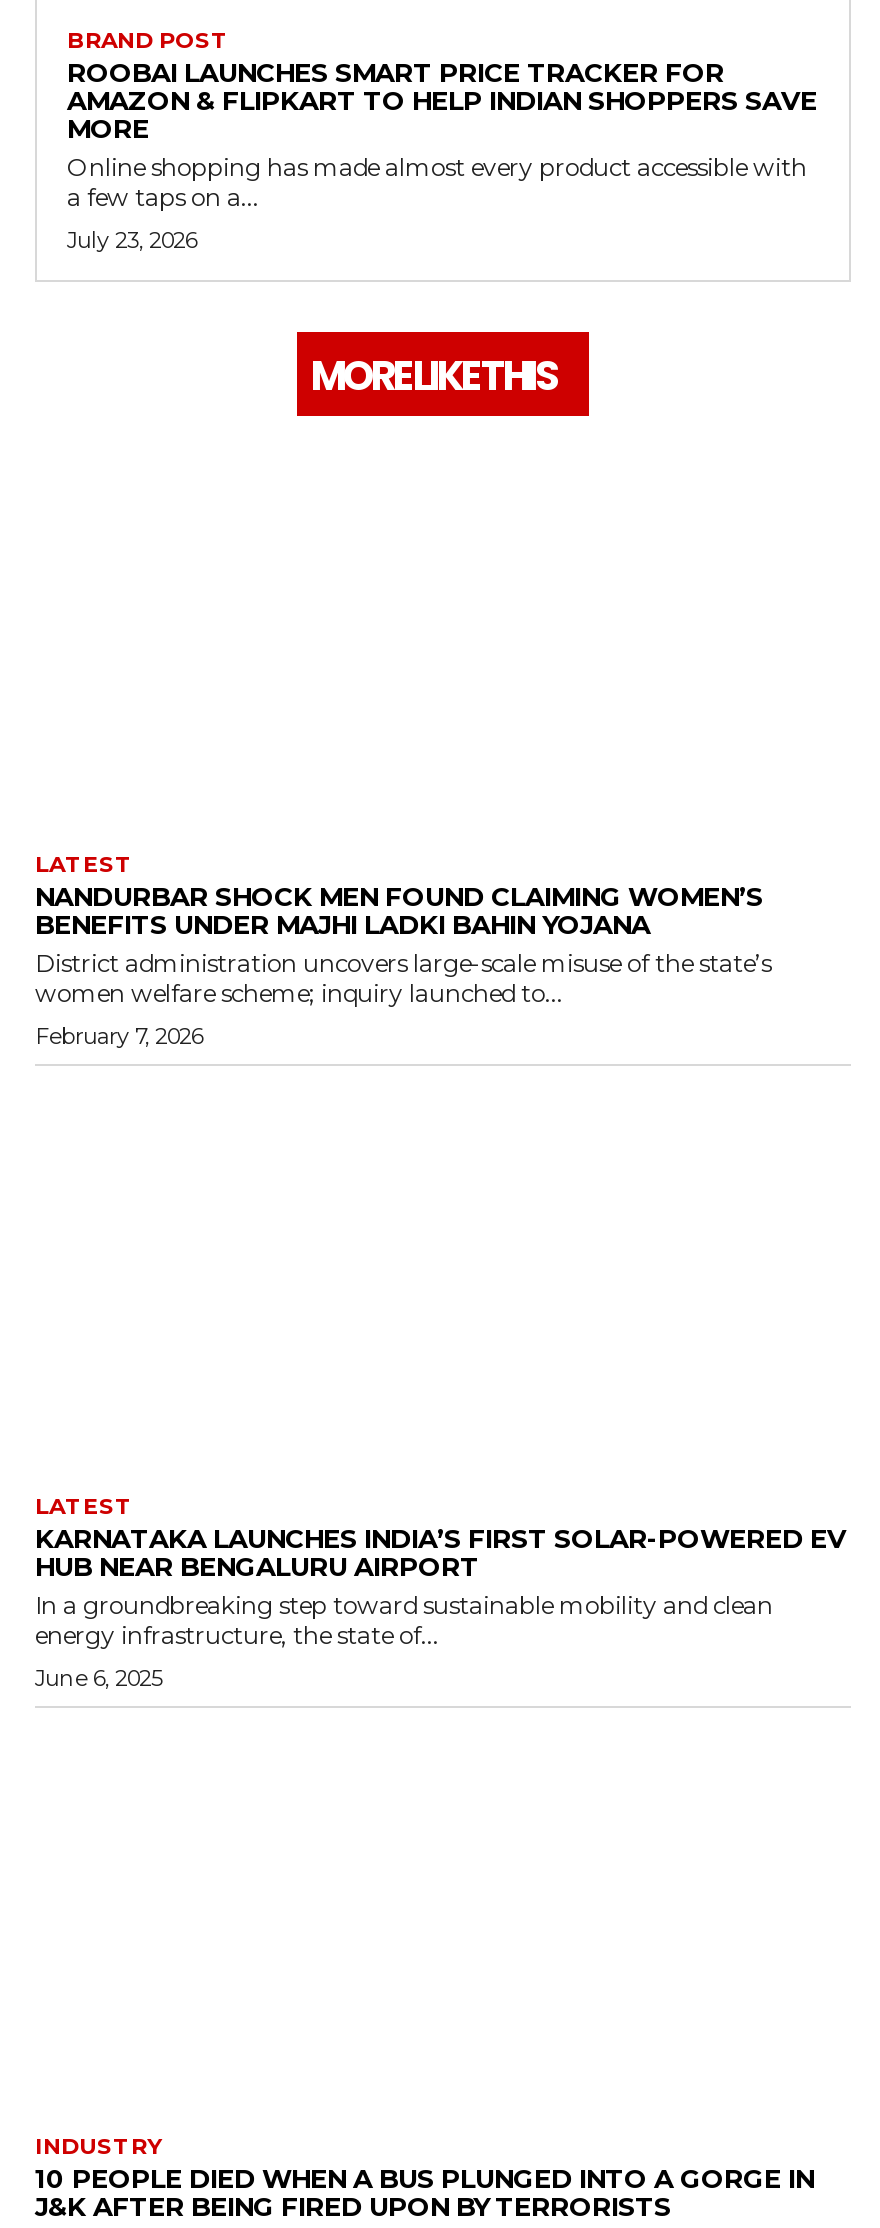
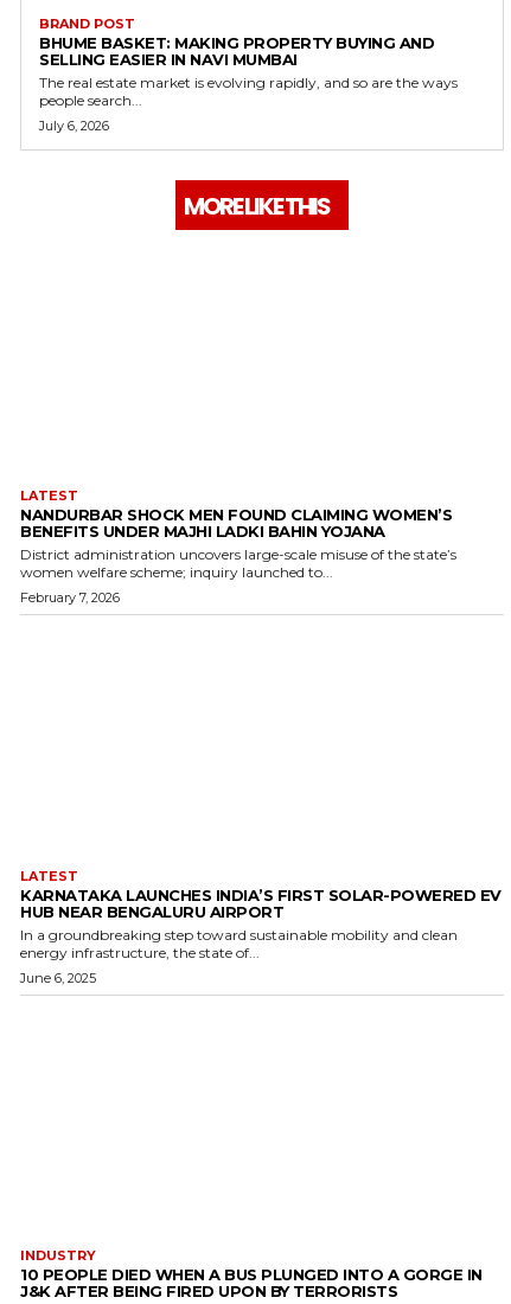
- ROOBAI LAUNCHES SMART PRICE TRACKER FOR
- AMAZON & FLIPKART TO HELP INDIAN SHOPPERS SAVE
- MORE
- Online shopping has made almost every product accessible with
- a few taps on a...
+ BHUME BASKET: MAKING PROPERTY BUYING AND
+ SELLING EASIER IN NAVI MUMBAI
+ The real estate market is evolving rapidly, and so are the ways
+ people search...

- July 23, 2026
+ July 6, 2026
